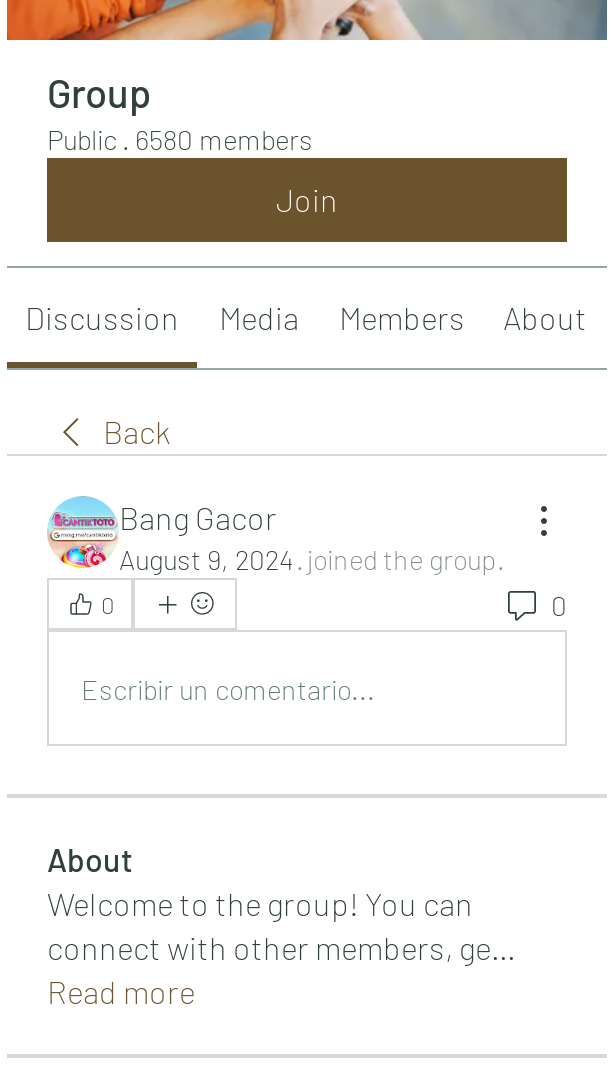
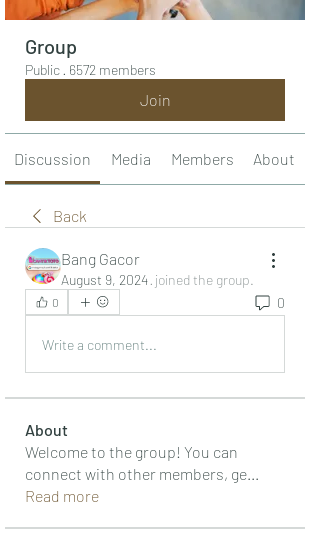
- Public 6580 members
+ Public 6572 members

- Escribir un comentario...
+ Write a comment...
